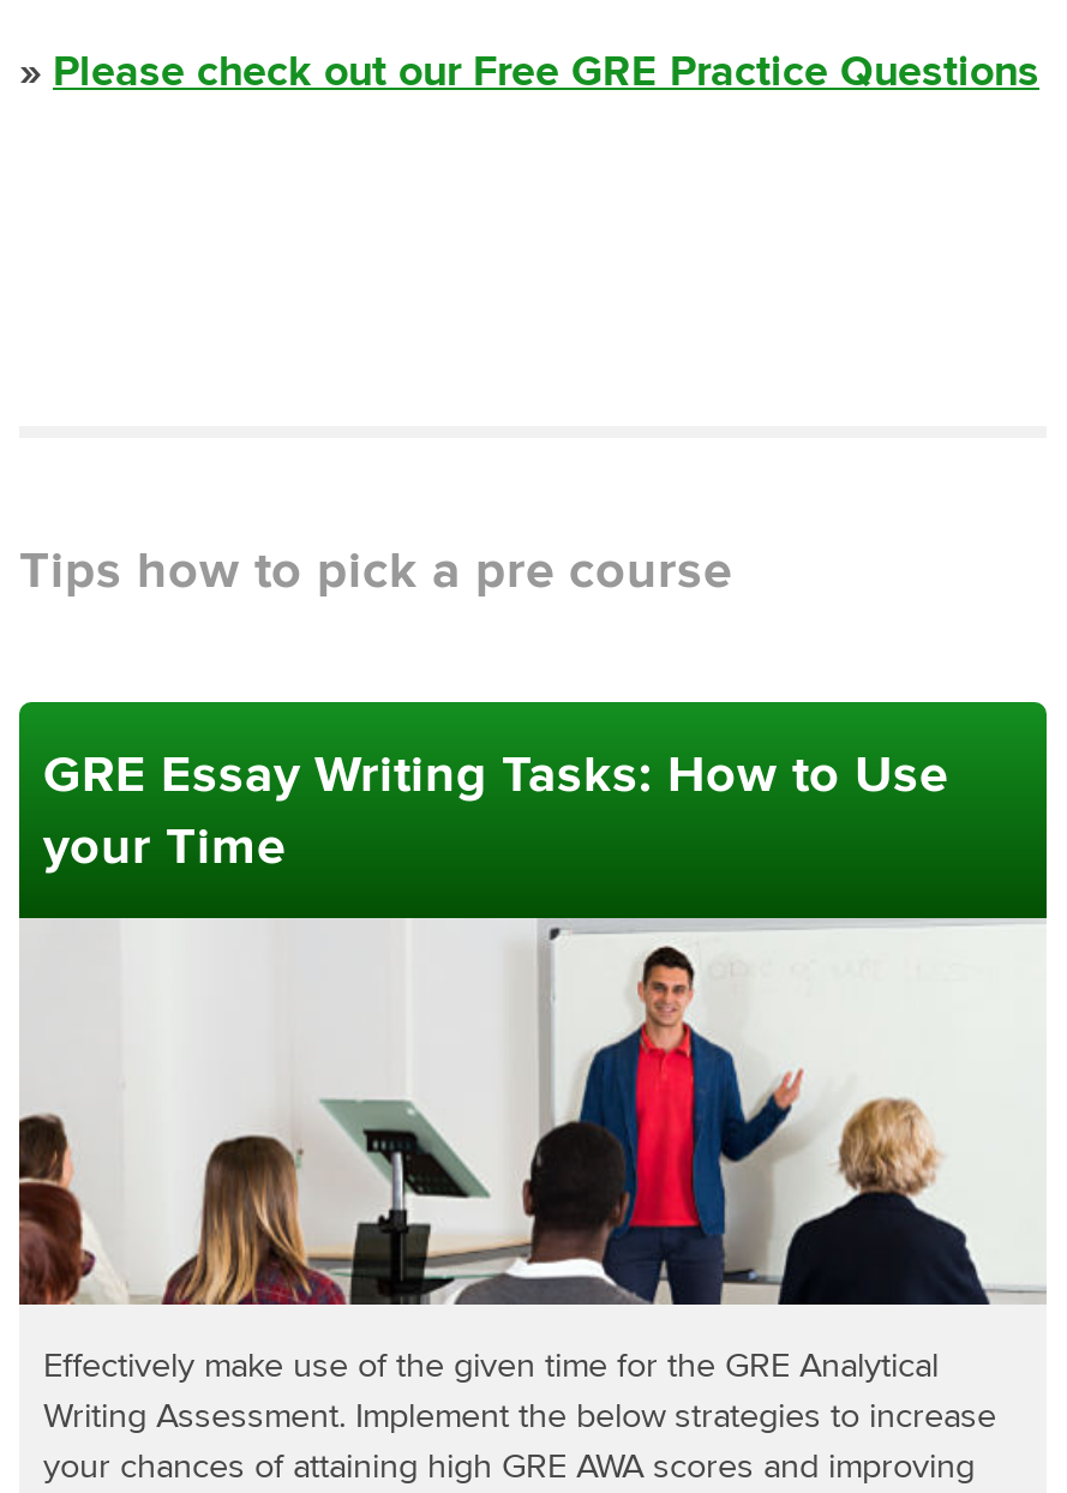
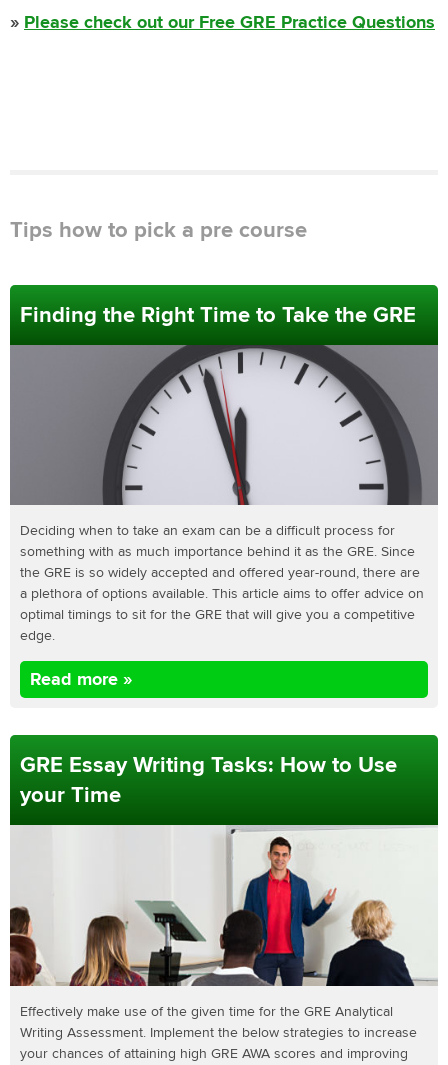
+ [image]
+ Deciding when to take an exam can be a difficult process for
+ something with as much importance behind it as the GRE. Since
+ the GRE is so widely accepted and offered year-round, there are
+ a plethora of options available. This article aims to offer advice on
+ optimal timings to sit for the GRE that will give you a competitive
+ edge.
+ Read more »

+ Finding the Right Time to Take the GRE
